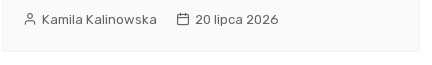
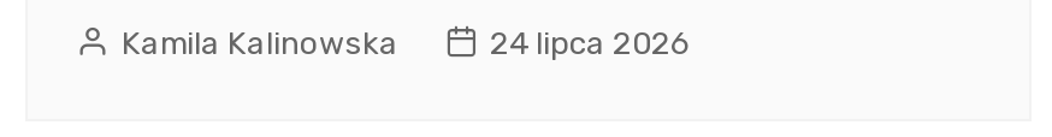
- 20 lipca 2026
+ 24 lipca 2026
